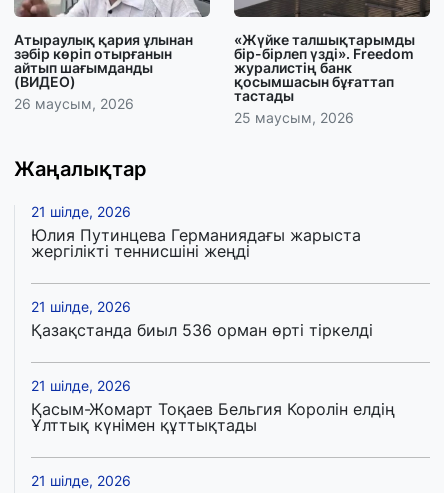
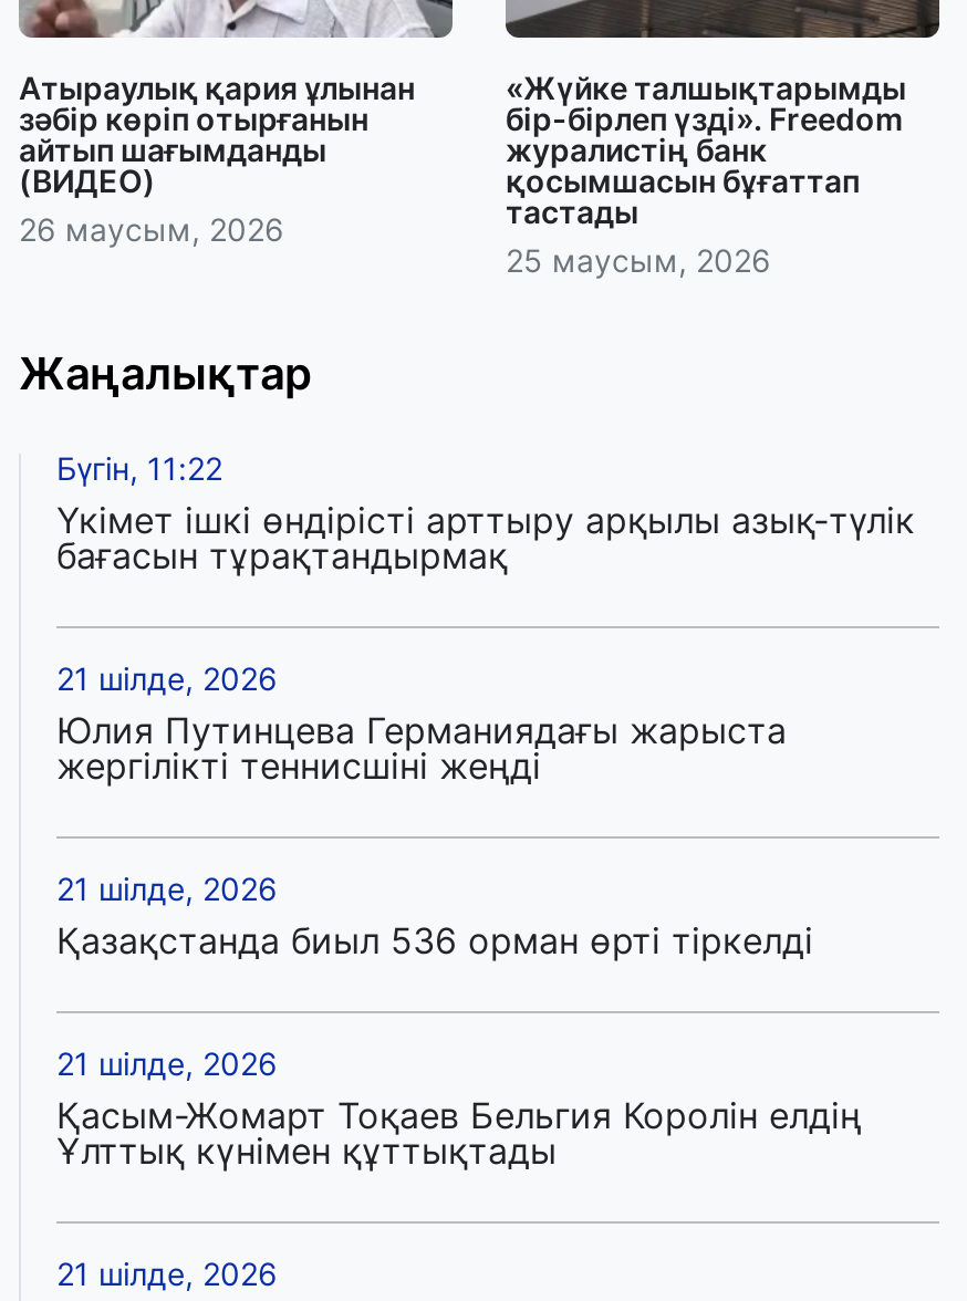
+ Бүгін, 11:22
+ Үкімет ішкі өндірісті арттыру арқылы азық-түлік
+ бағасын тұрақтандырмақ
